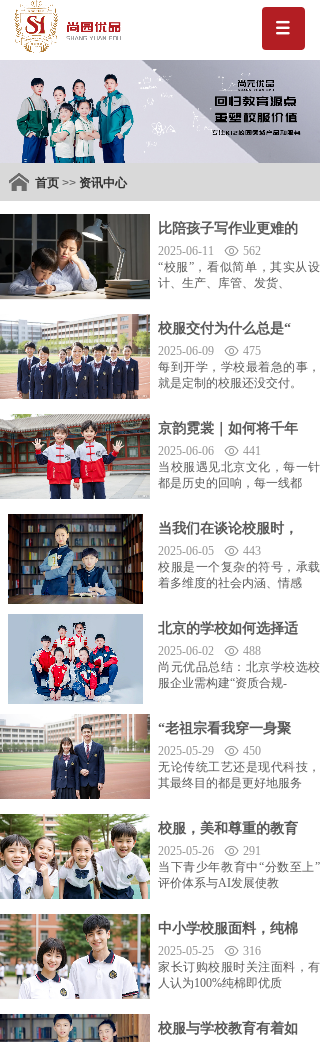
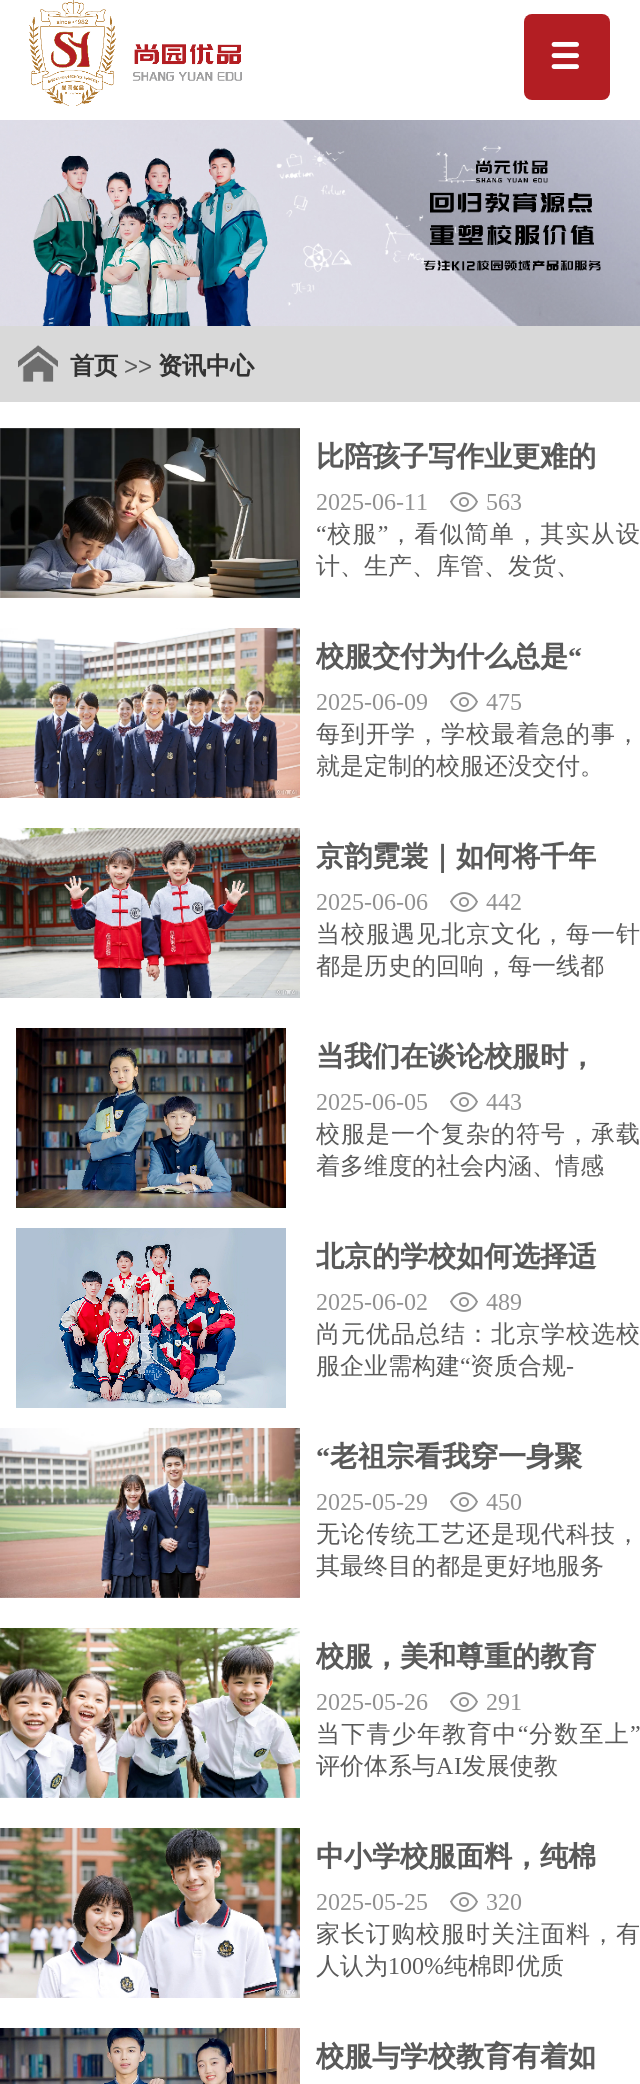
- 562
+ 563

- 441
+ 442

- 488
+ 489

- 316
+ 320
